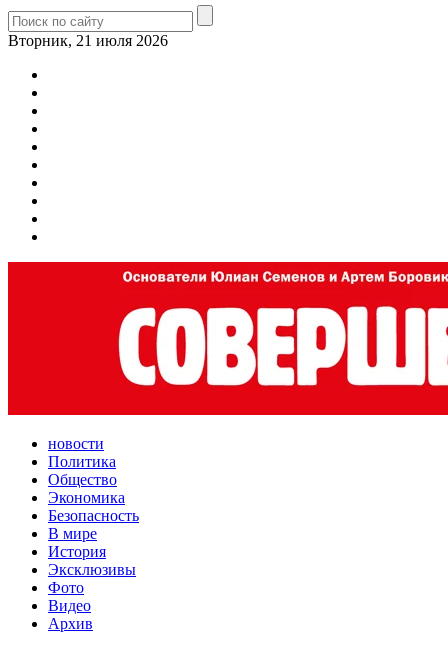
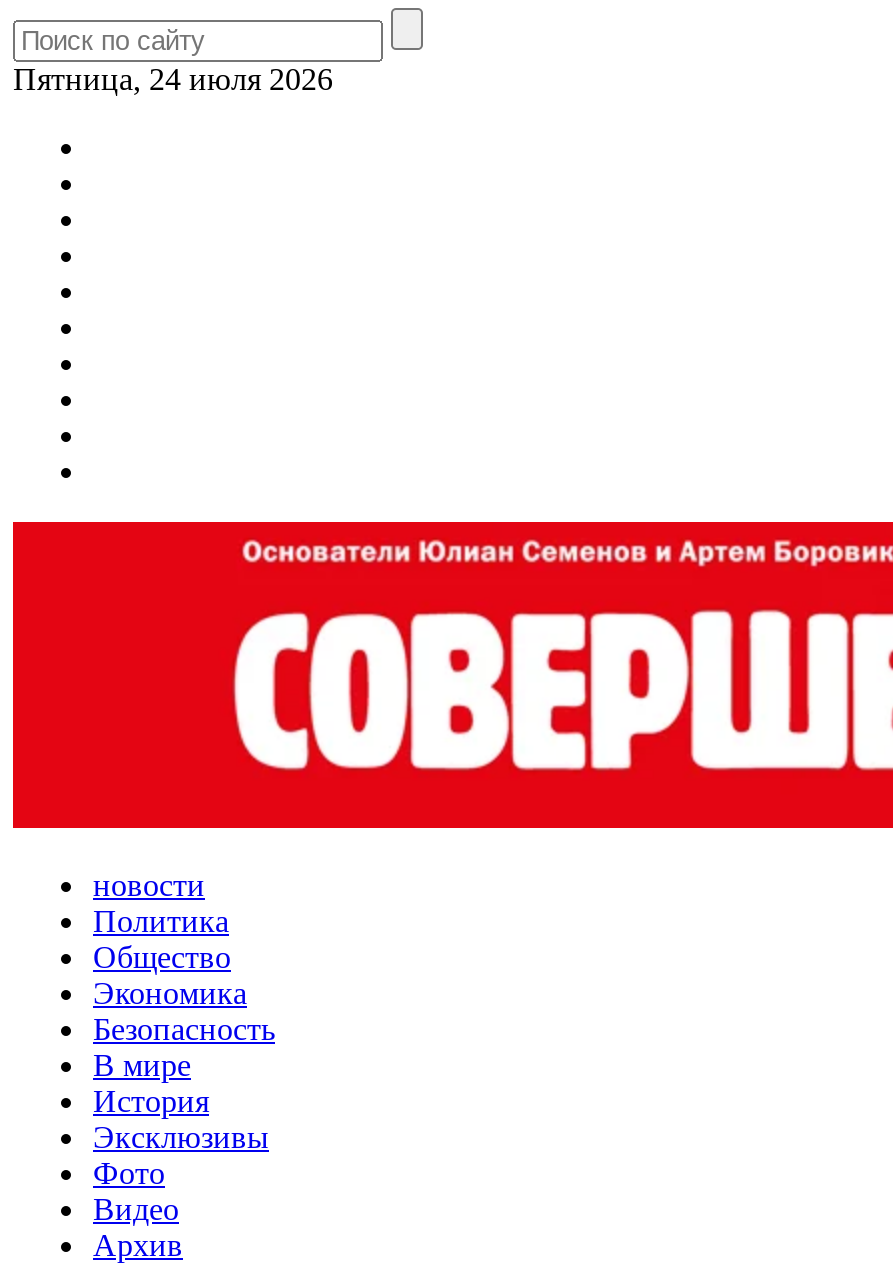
- Вторник, 21 июля 2026
+ Пятница, 24 июля 2026
